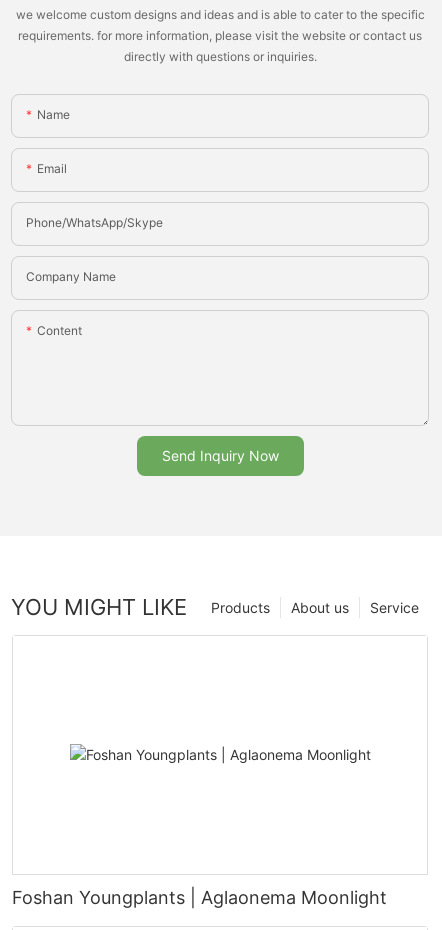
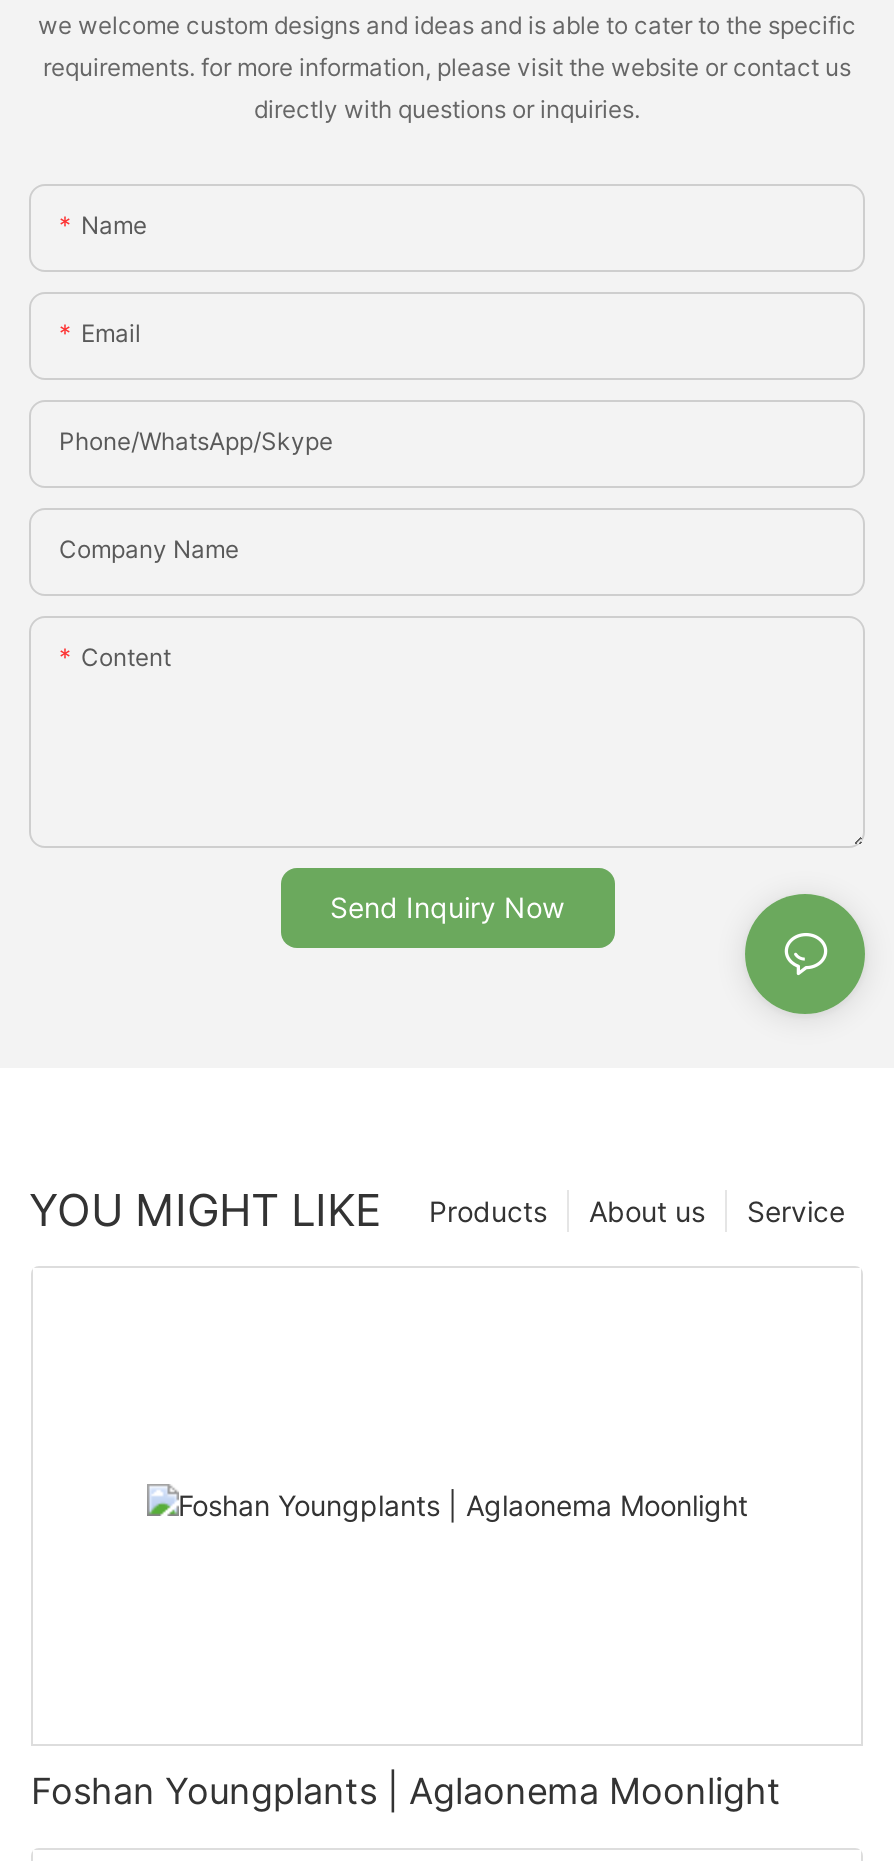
+ [image]
